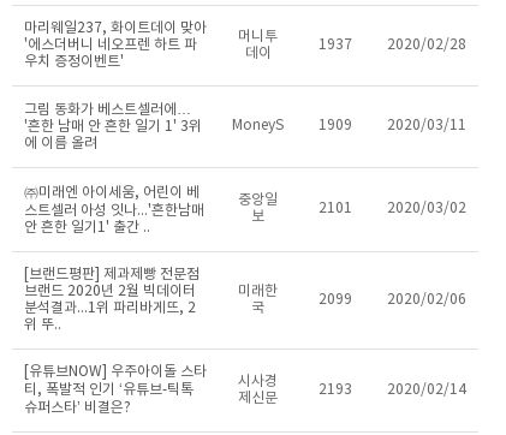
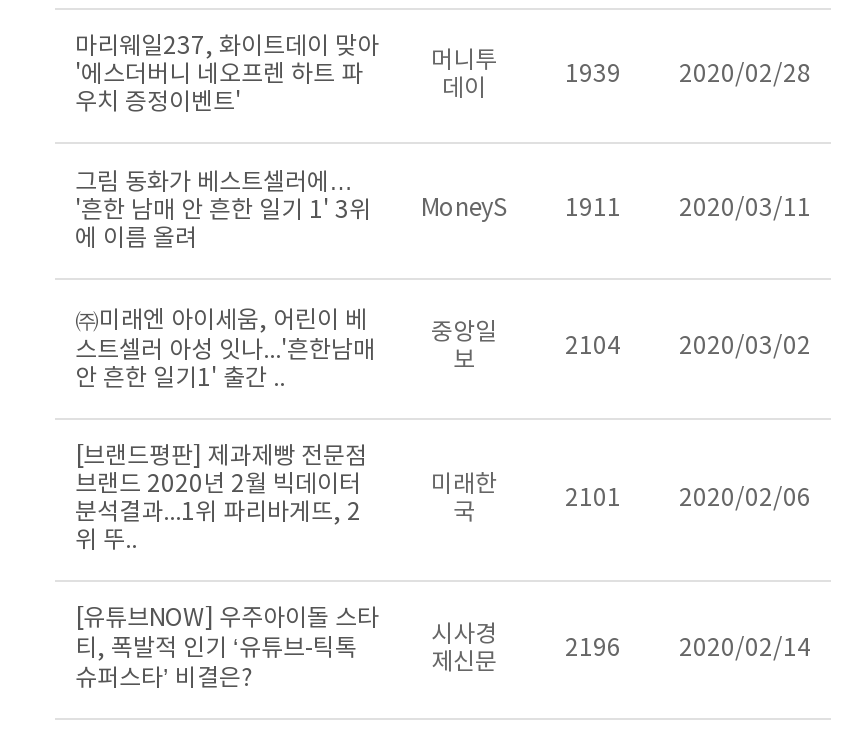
- 1937
+ 1939

- 1909
+ 1911

- 2101
+ 2104

- 2099
+ 2101

- 2193
+ 2196
